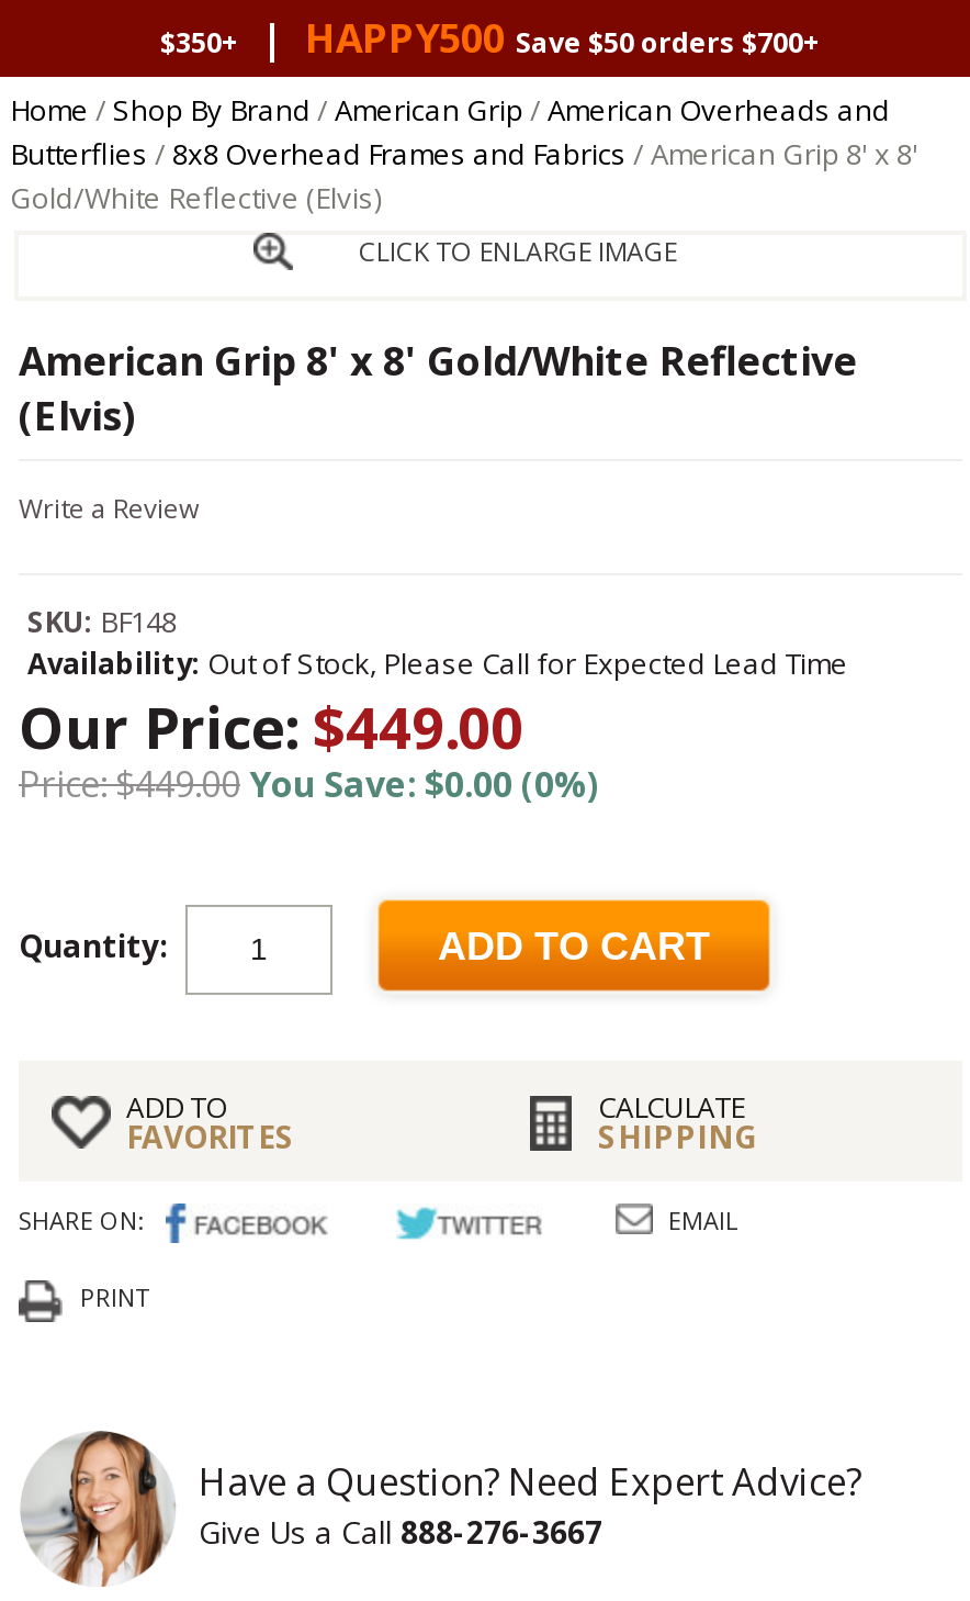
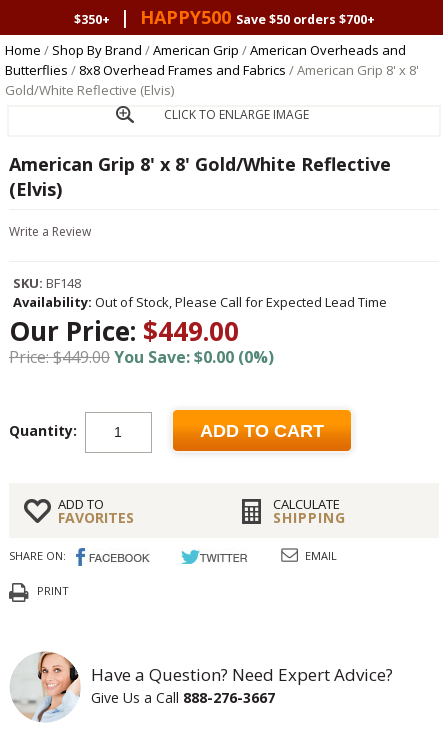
- [image]
+ [image]
